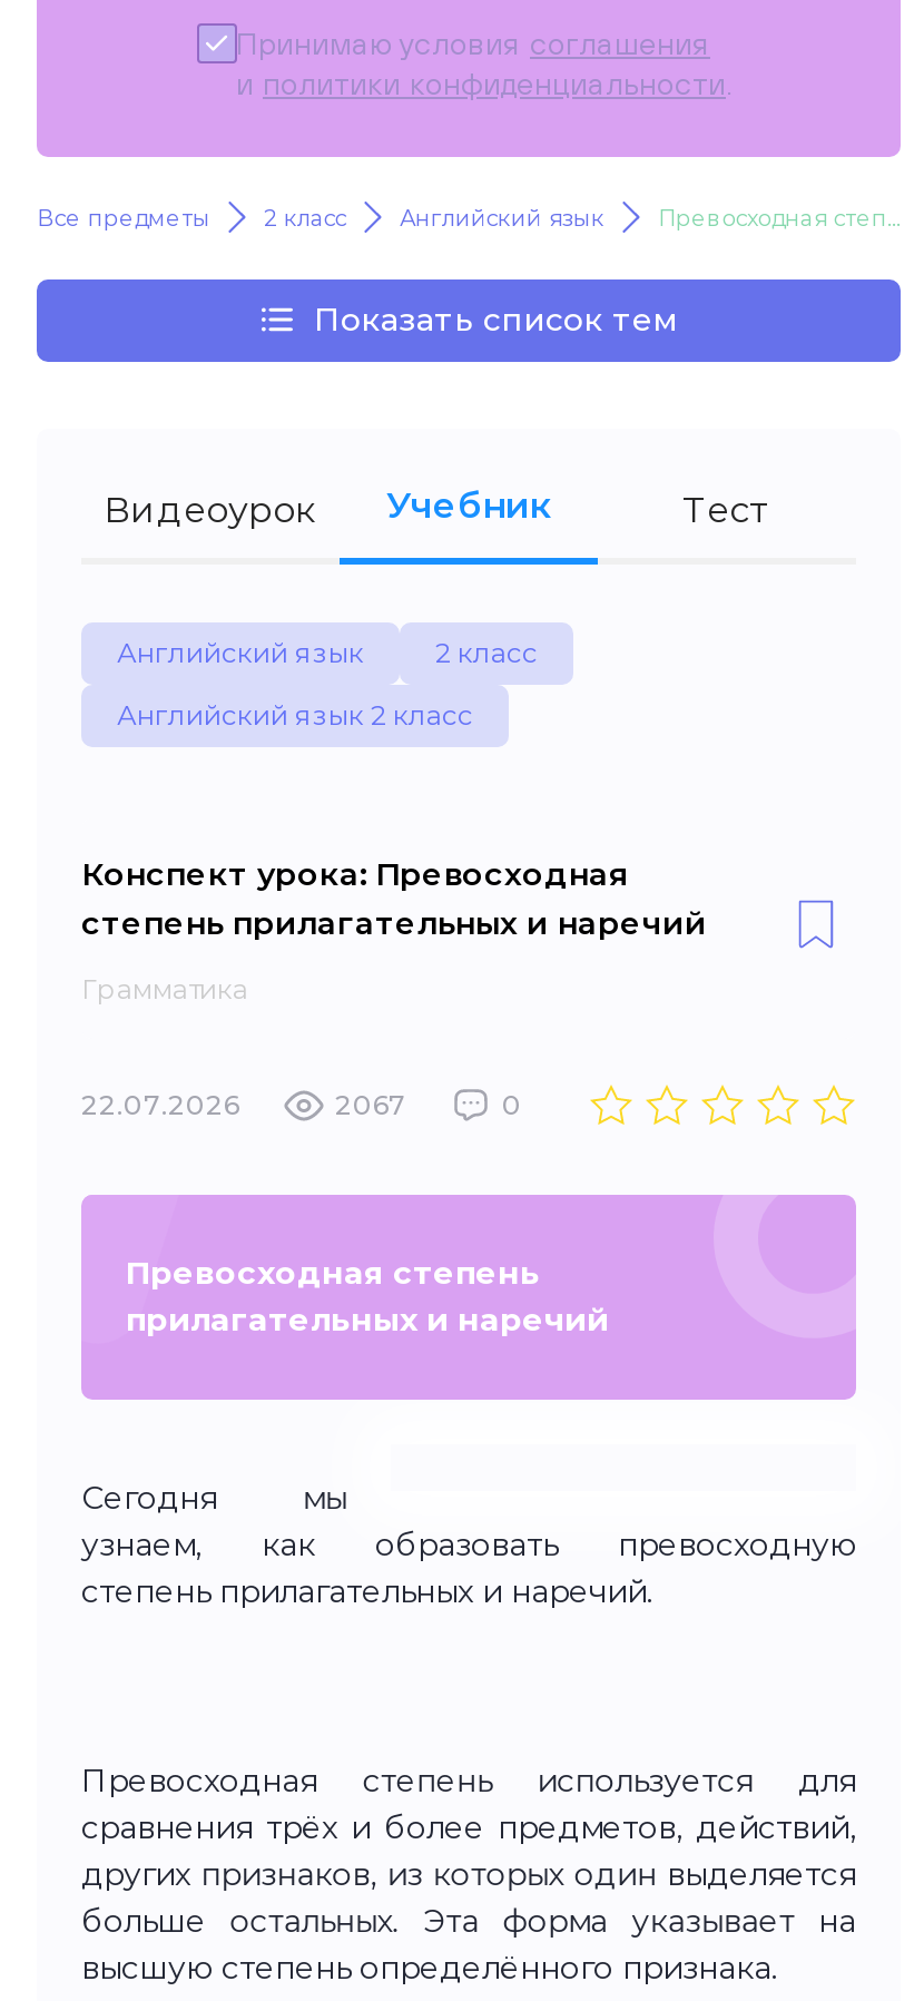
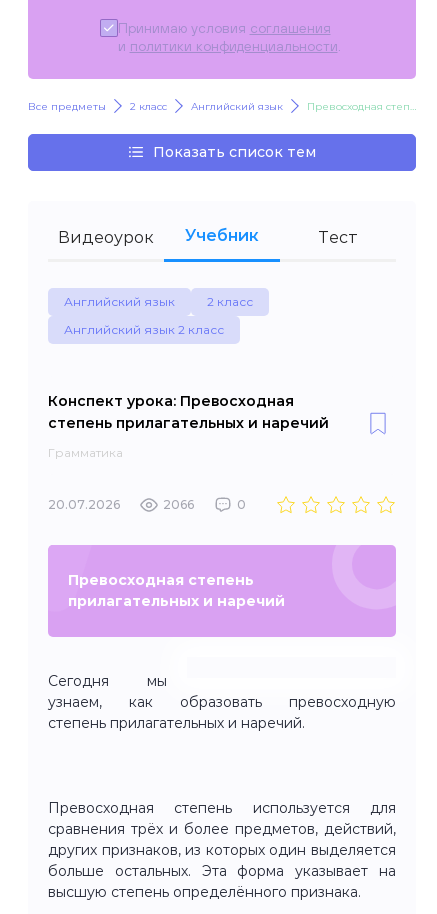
- 22.07.2026
+ 20.07.2026

- 2067
+ 2066
